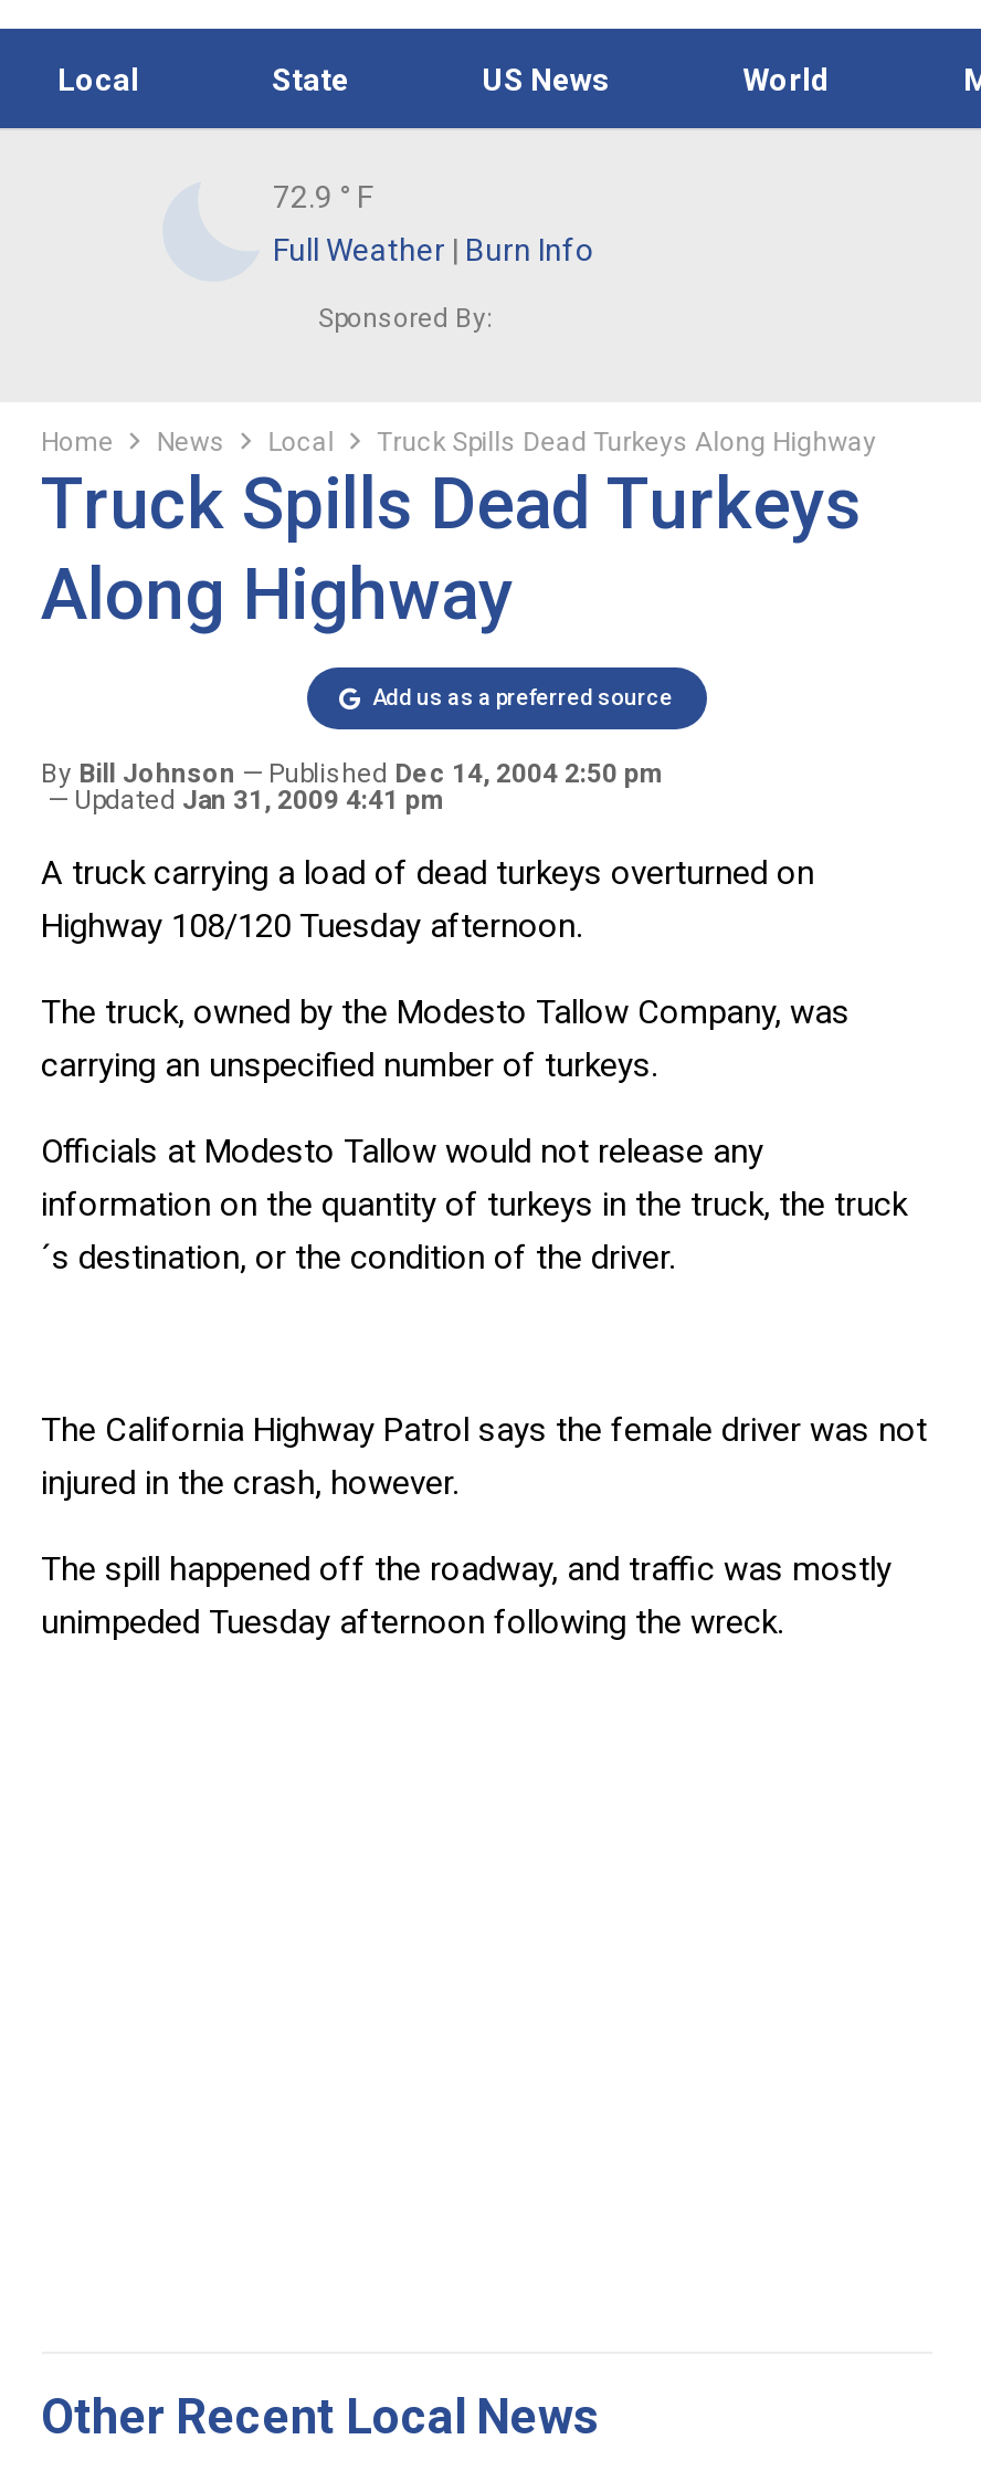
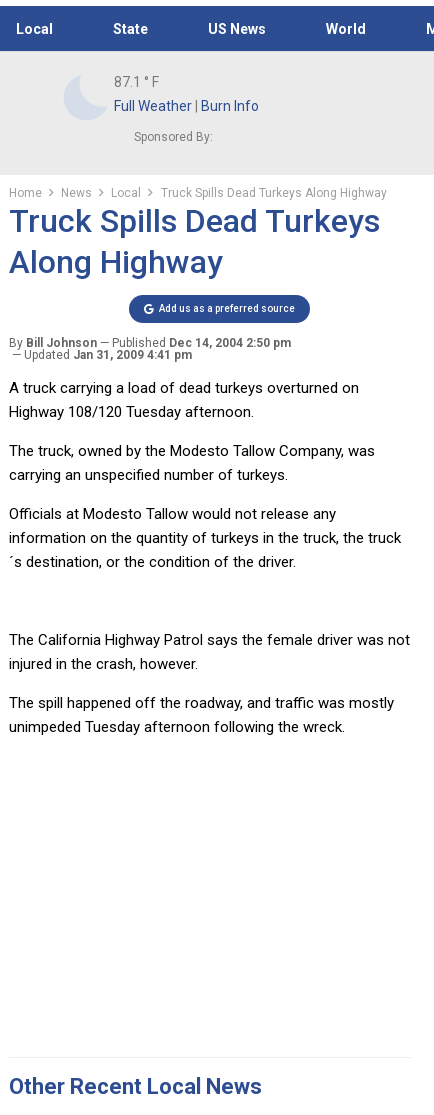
- 72.9 ° F
+ 87.1 ° F
